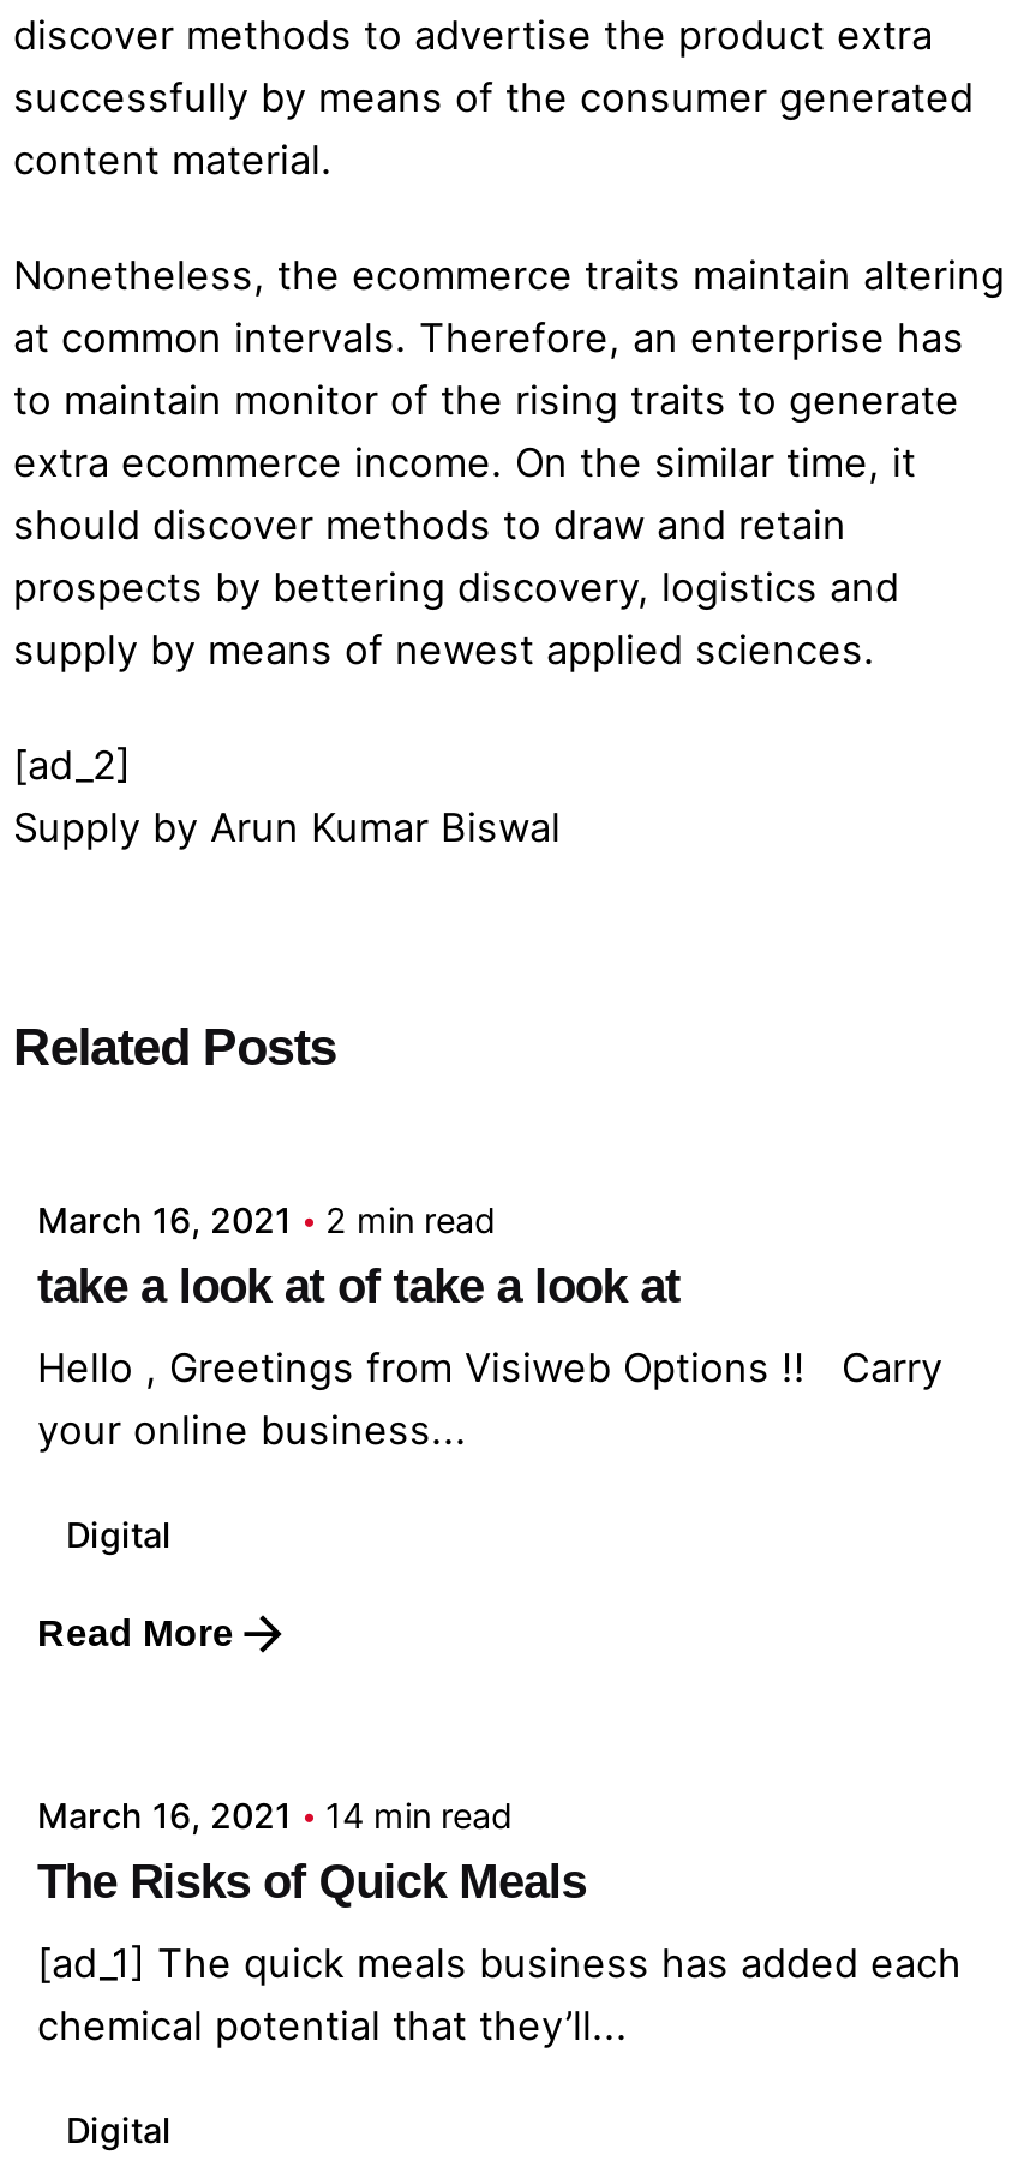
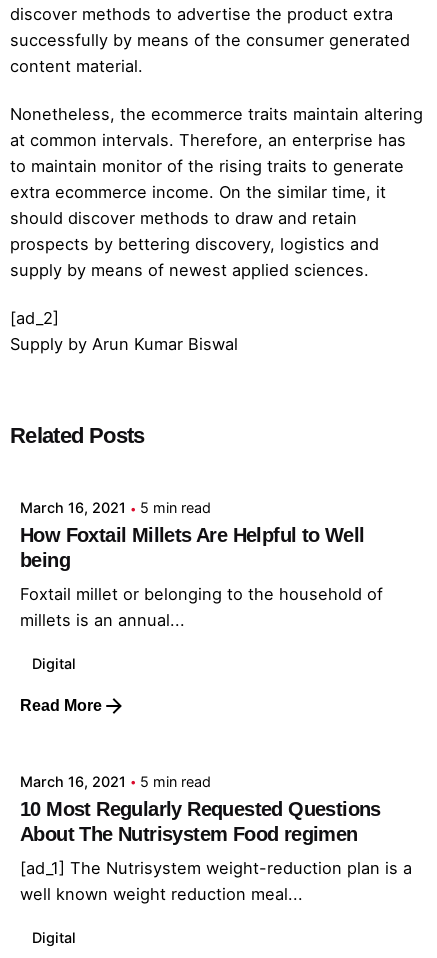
- 2 min read
- take a look at of take a look at
+ 5 min read
+ How Foxtail Millets Are Helpful to Well
+ being

- Hello , Greetings from Visiweb Options !! Carry
- your online business...
+ Foxtail millet or belonging to the household of
+ millets is an annual...

- 14 min read
- The Risks of Quick Meals
+ 5 min read
+ 10 Most Regularly Requested Questions
+ About The Nutrisystem Food regimen

- [ad_1] The quick meals business has added each
- chemical potential that they’ll...
+ [ad_1] The Nutrisystem weight-reduction plan is a
+ well known weight reduction meal...
